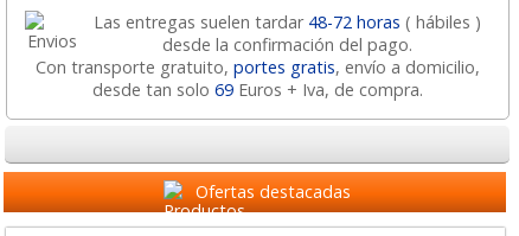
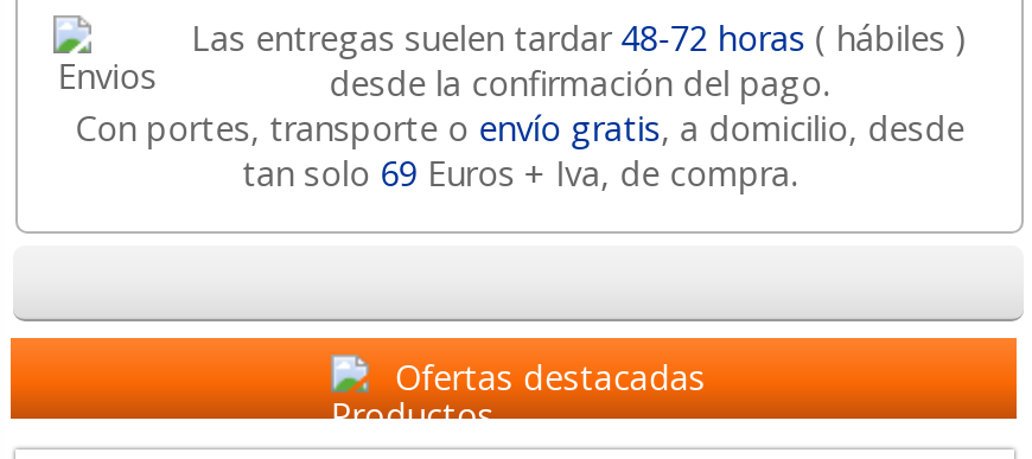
- Con transporte gratuito, portes gratis, envío a domicilio,
- desde tan solo 69 Euros + Iva, de compra.
+ Con portes, transporte o envío gratis, a domicilio, desde
+ tan solo 69 Euros + Iva, de compra.
